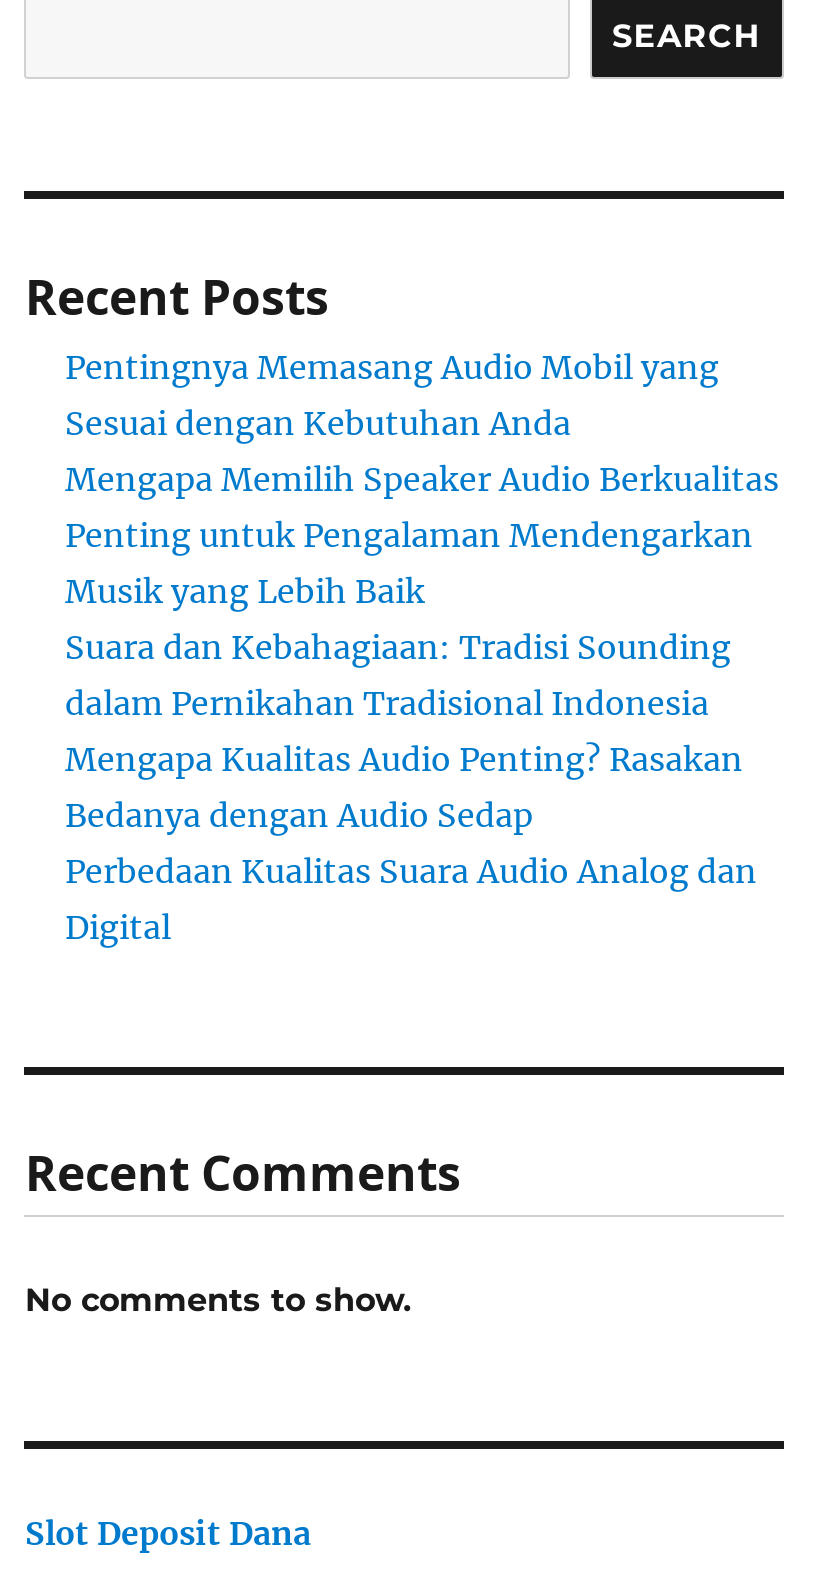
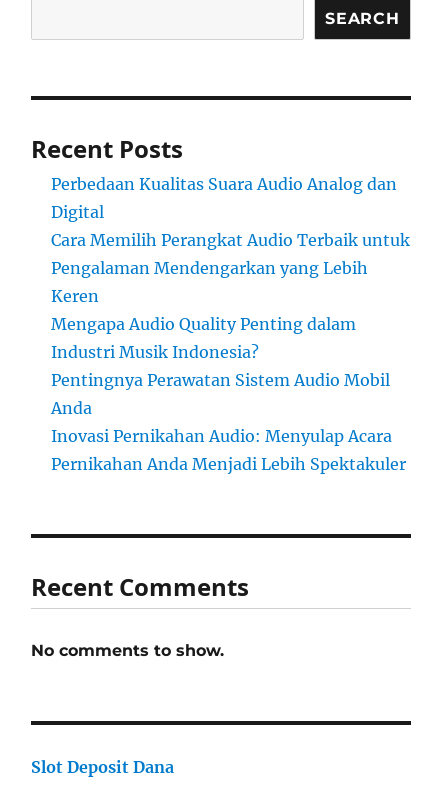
- Pentingnya Memasang Audio Mobil yang
- Sesuai dengan Kebutuhan Anda
- Mengapa Memilih Speaker Audio Berkualitas
- Penting untuk Pengalaman Mendengarkan
- Musik yang Lebih Baik
- Suara dan Kebahagiaan: Tradisi Sounding
- dalam Pernikahan Tradisional Indonesia
- Mengapa Kualitas Audio Penting? Rasakan
- Bedanya dengan Audio Sedap

moved up: Perbedaan Kualitas Suara Audio Analog dan | Digital

+ Cara Memilih Perangkat Audio Terbaik untuk
+ Pengalaman Mendengarkan yang Lebih
+ Keren
+ Mengapa Audio Quality Penting dalam
+ Industri Musik Indonesia?
+ Pentingnya Perawatan Sistem Audio Mobil
+ Anda
+ Inovasi Pernikahan Audio: Menyulap Acara
+ Pernikahan Anda Menjadi Lebih Spektakuler
